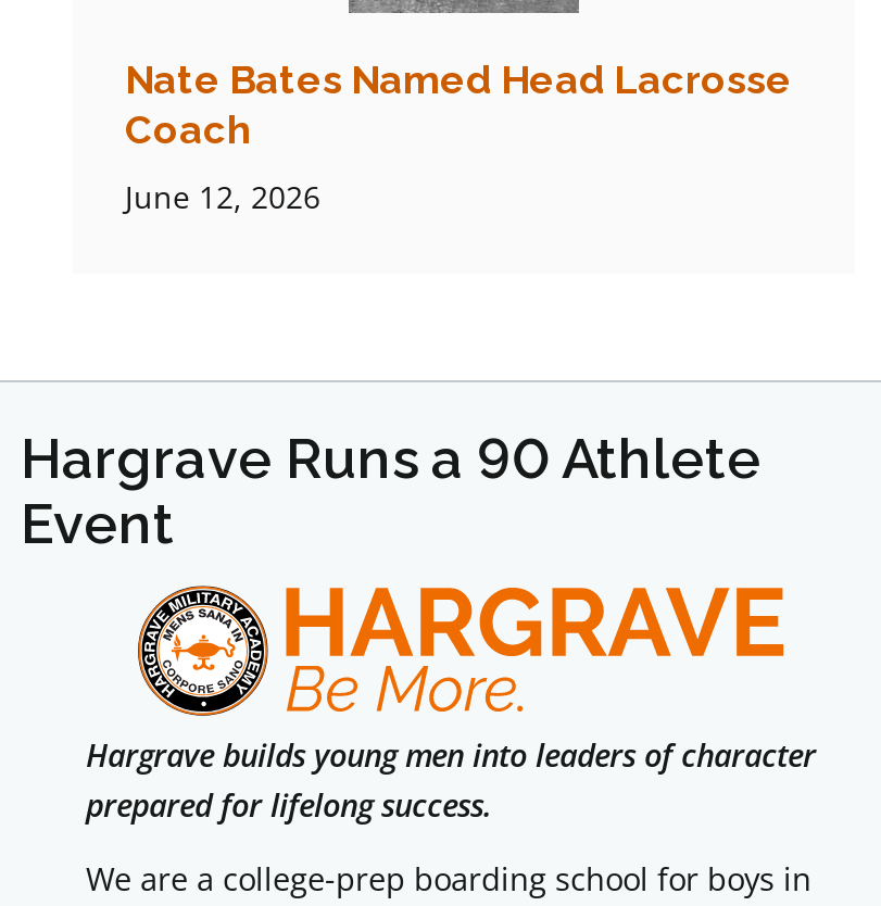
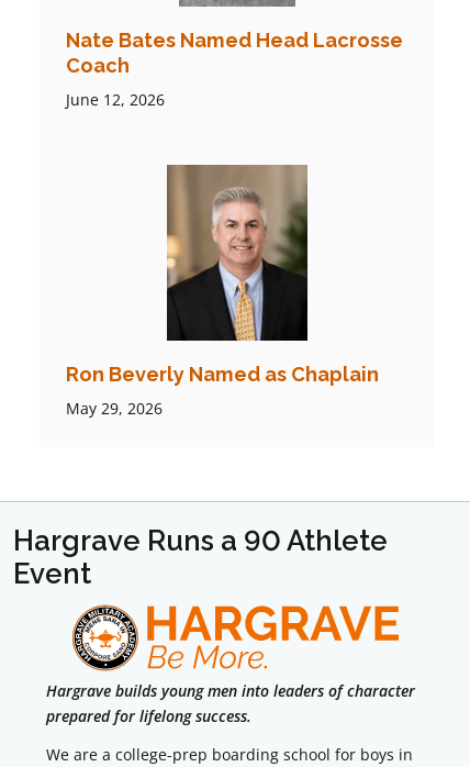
+ [image]
+ Ron Beverly Named as Chaplain
+ May 29, 2026
